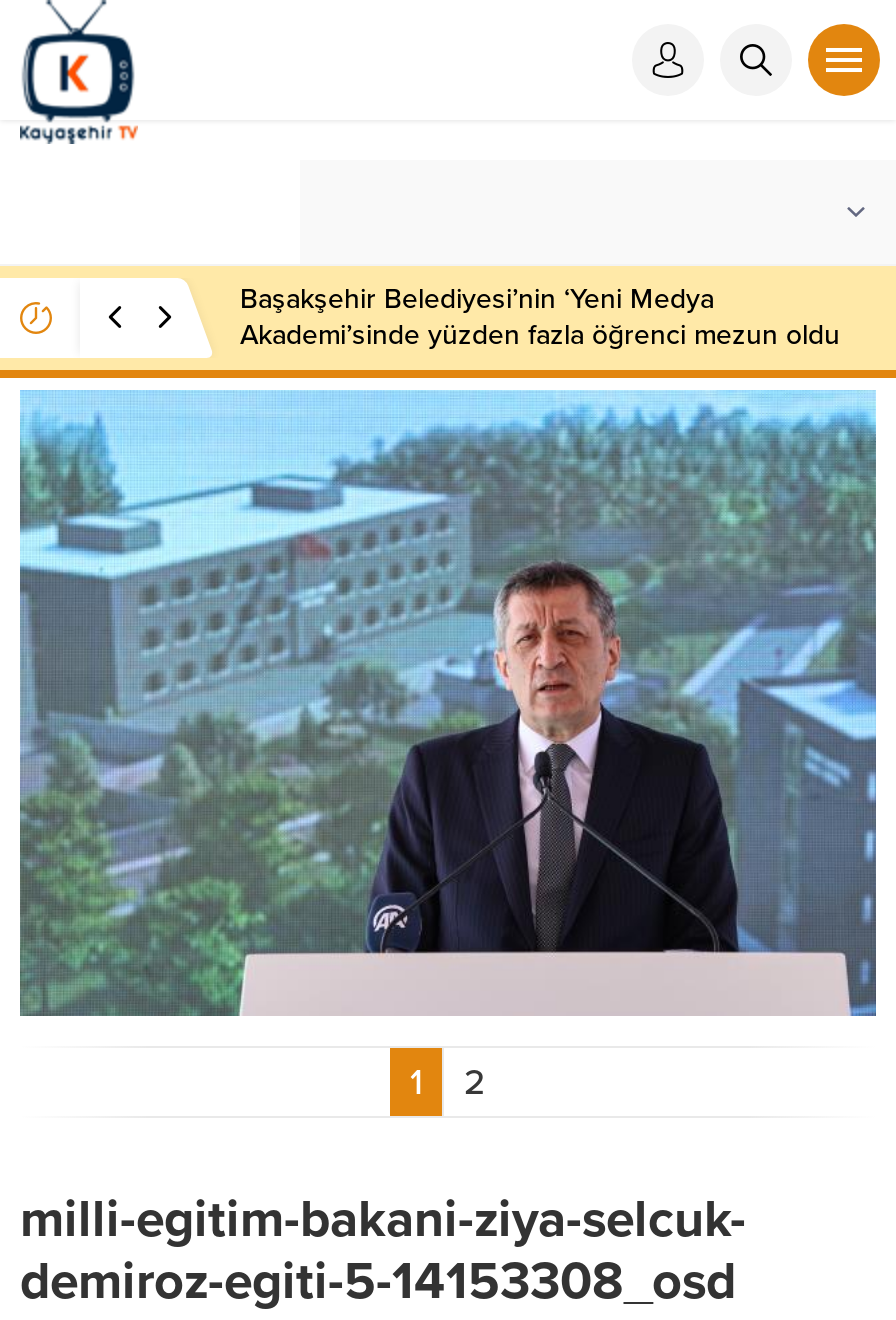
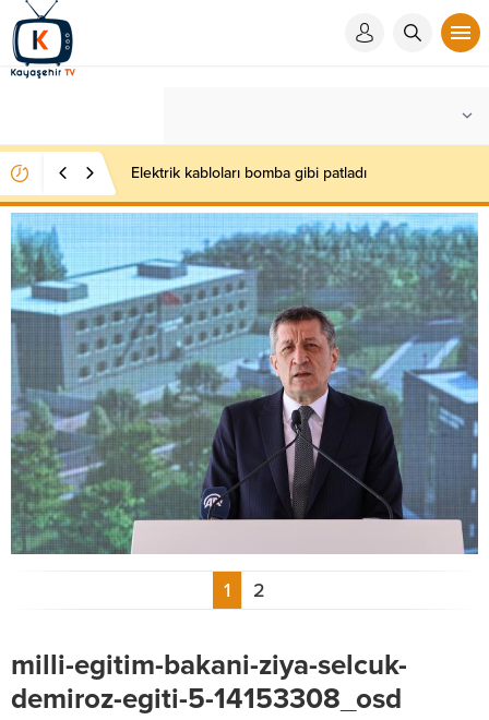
- Başakşehir Belediyesi’nin ‘Yeni Medya
- Akademi’sinde yüzden fazla öğrenci mezun oldu
+ Elektrik kabloları bomba gibi patladı
